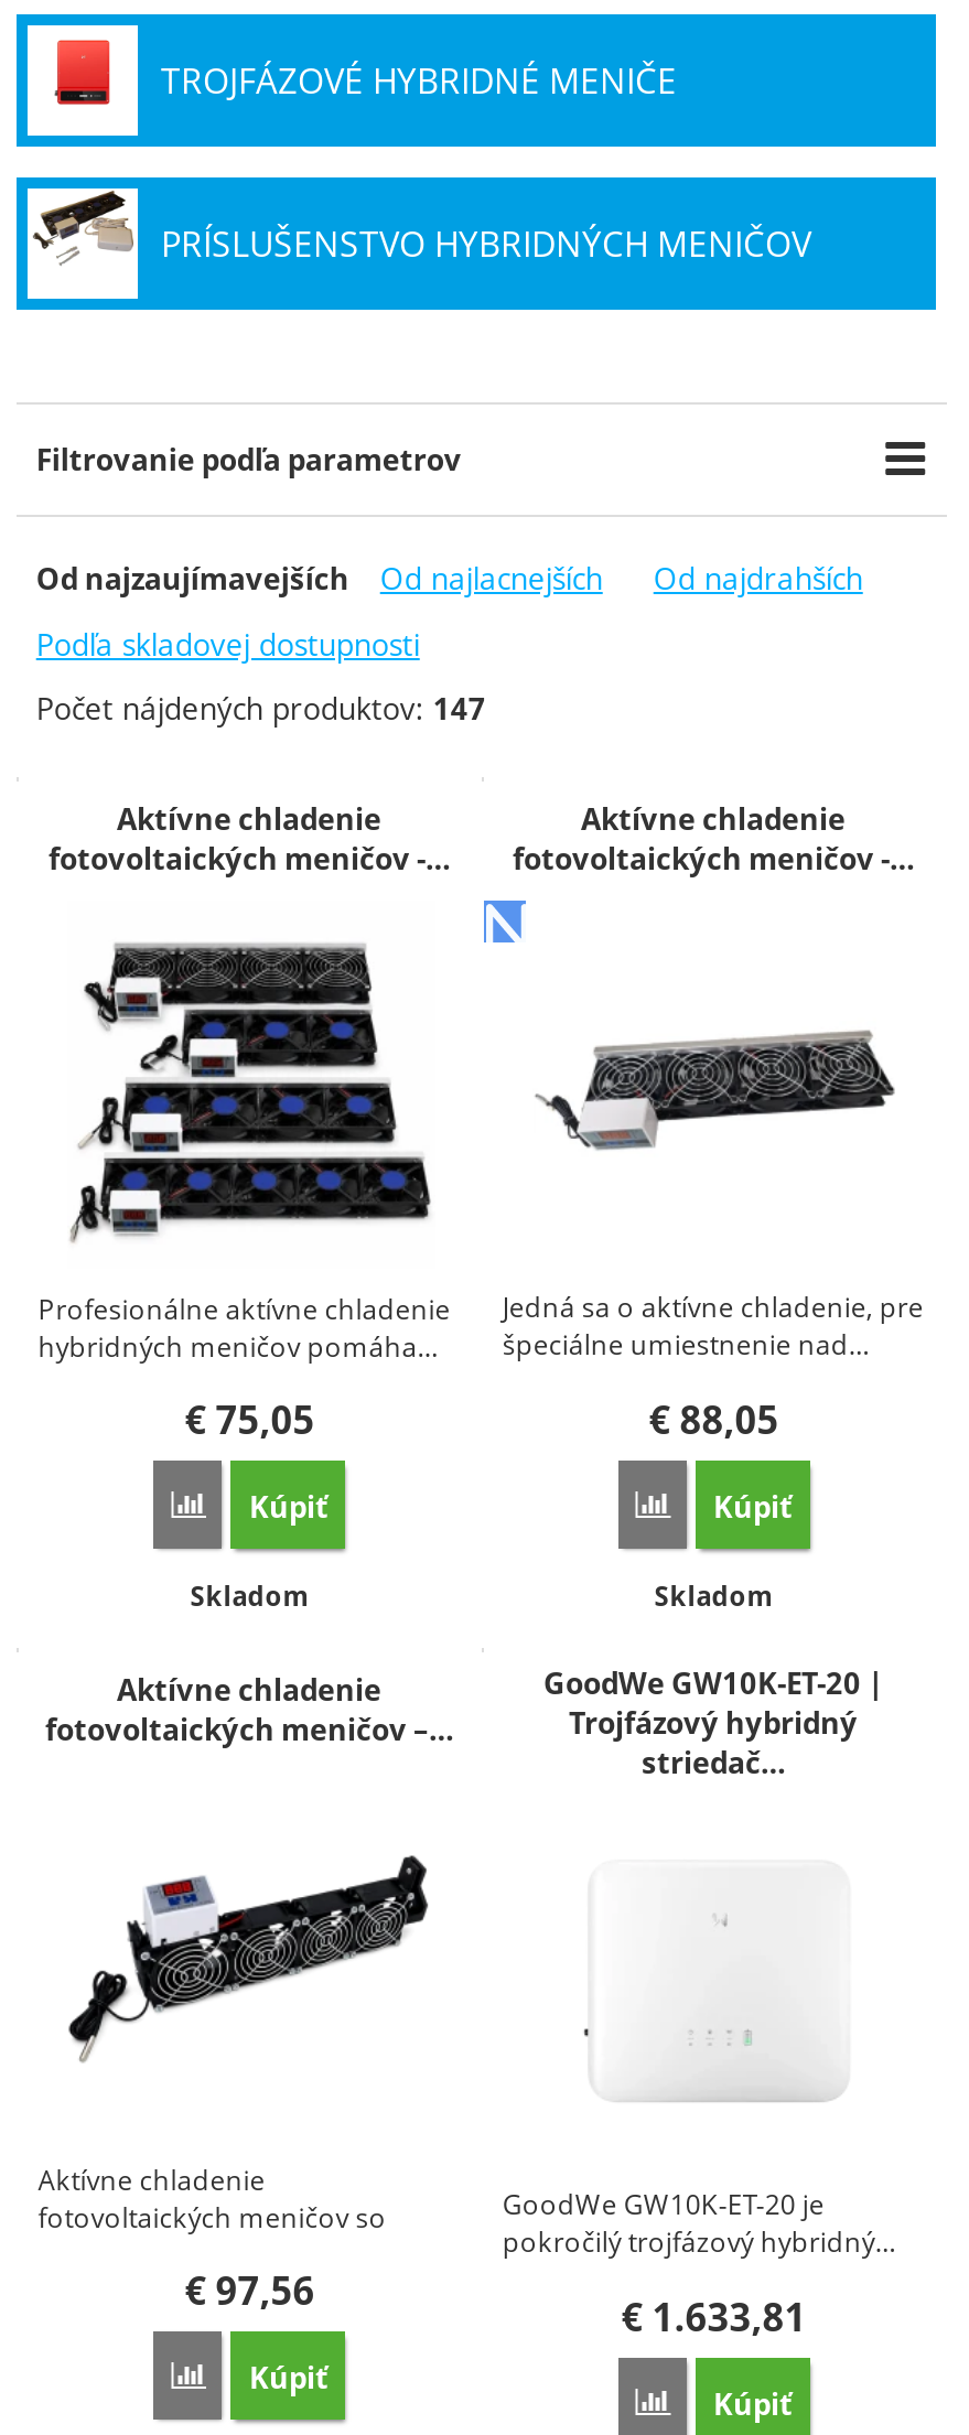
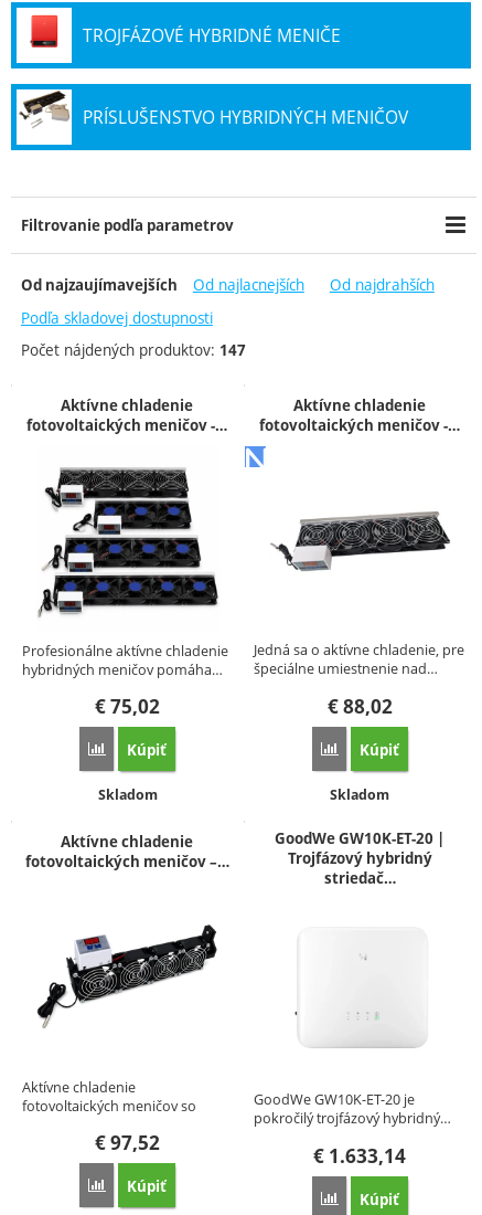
- €75,05
+ €75,02

- €88,05
+ €88,02

- €97,56
+ €97,52

- €1.633,81
+ €1.633,14
